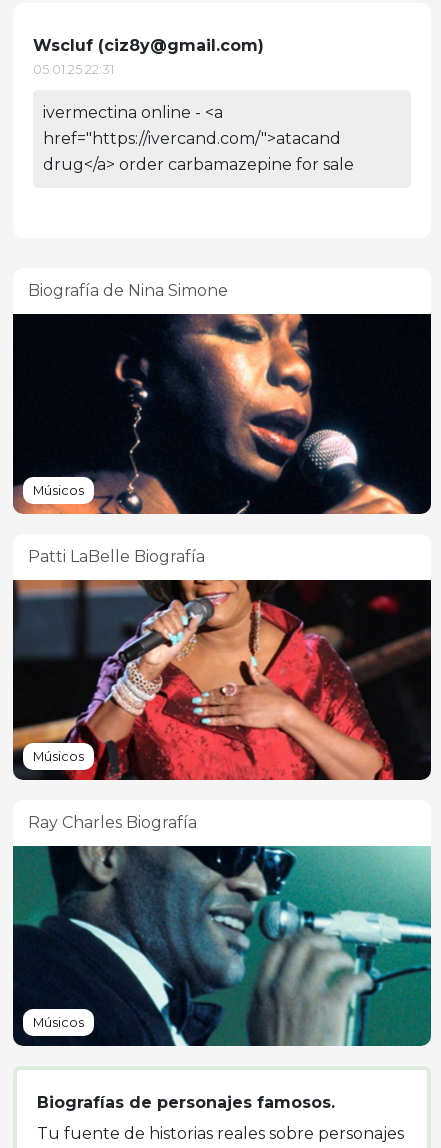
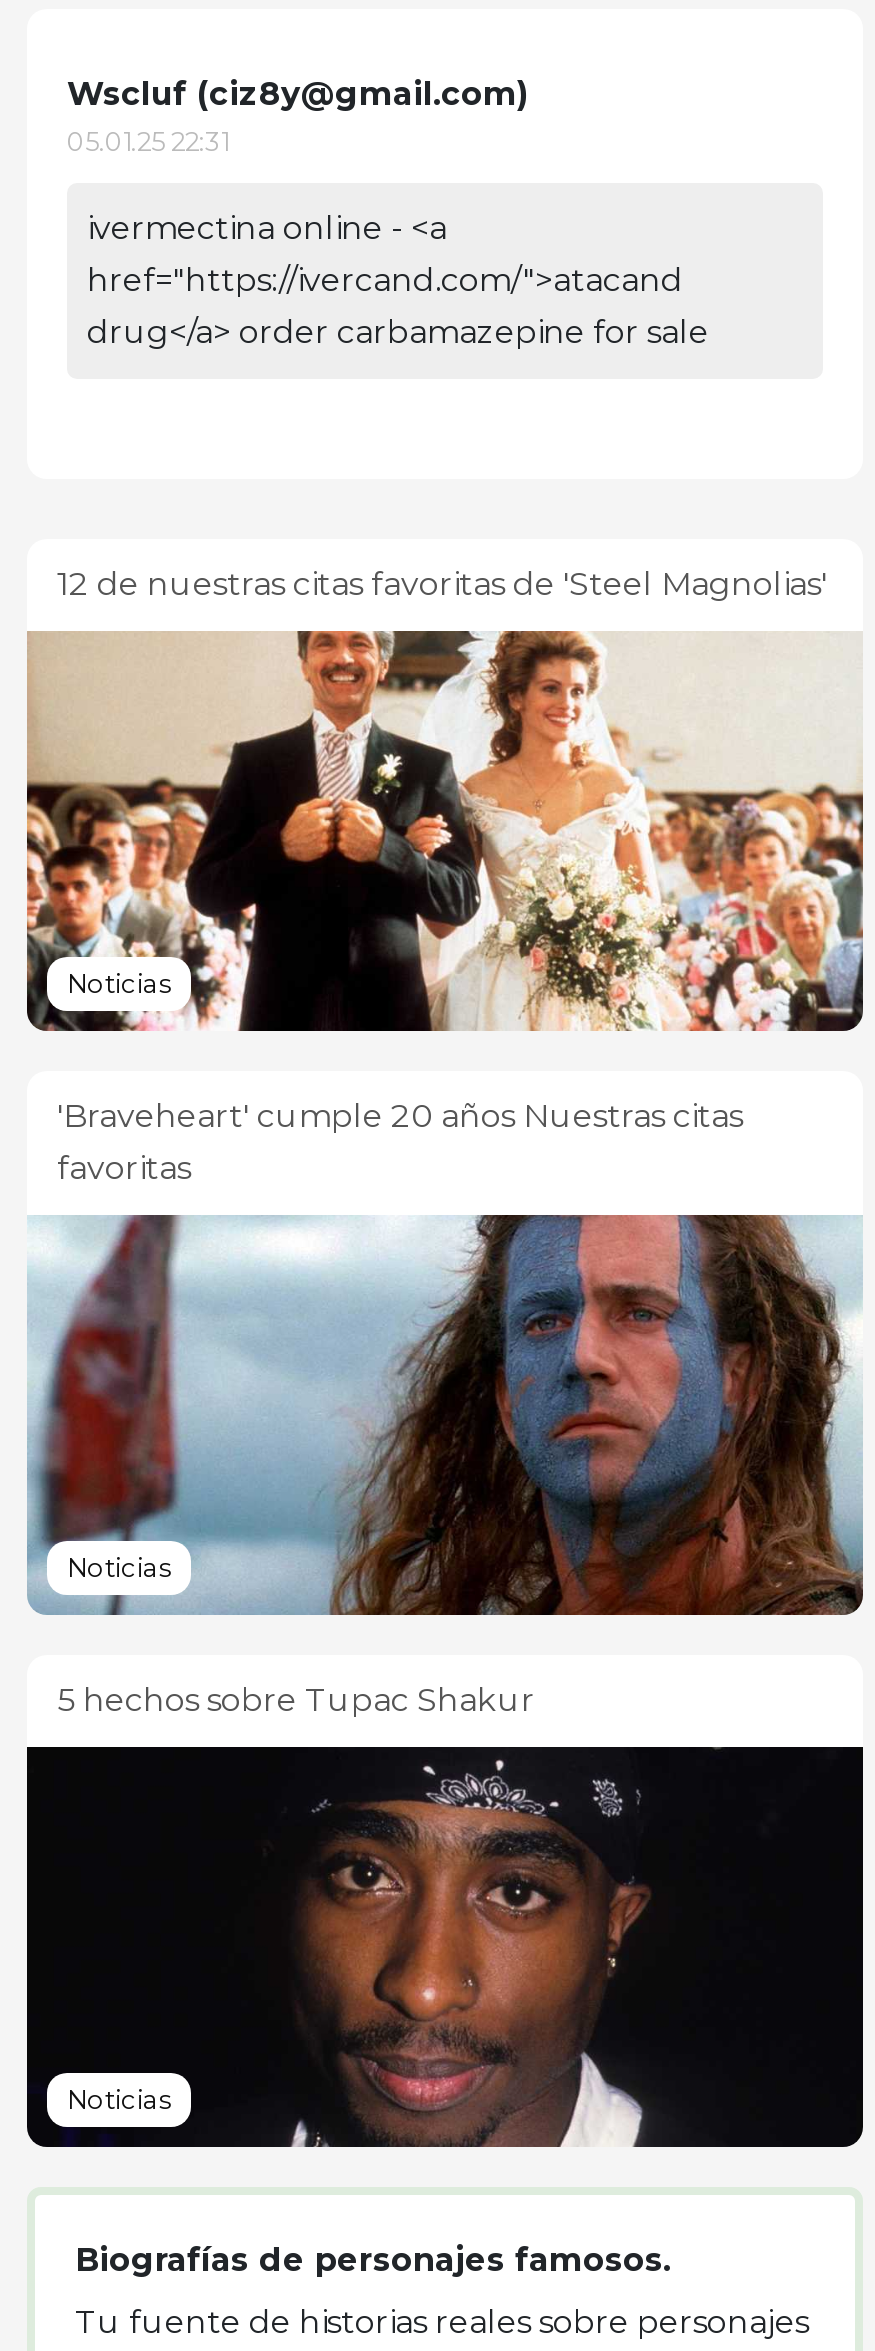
- Biografía de Nina Simone
+ 12 de nuestras citas favoritas de 'Steel Magnolias'

- [image]
- Músicos
+ [image]
+ Noticias

- Patti LaBelle Biografía
+ 'Braveheart' cumple 20 años Nuestras citas
+ favoritas

- [image]
- Músicos
+ [image]
+ Noticias

- Ray Charles Biografía
+ 5 hechos sobre Tupac Shakur

- [image]
- Músicos
+ [image]
+ Noticias
